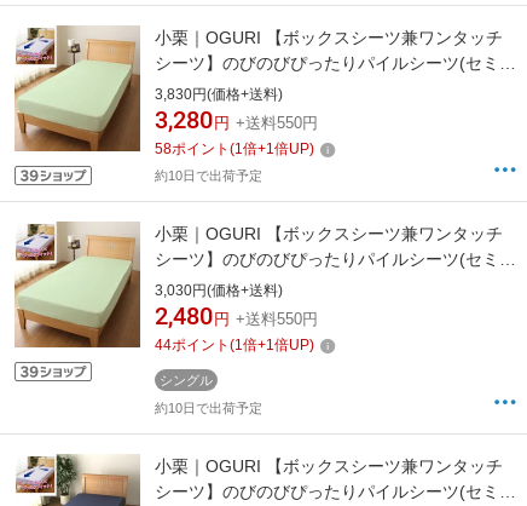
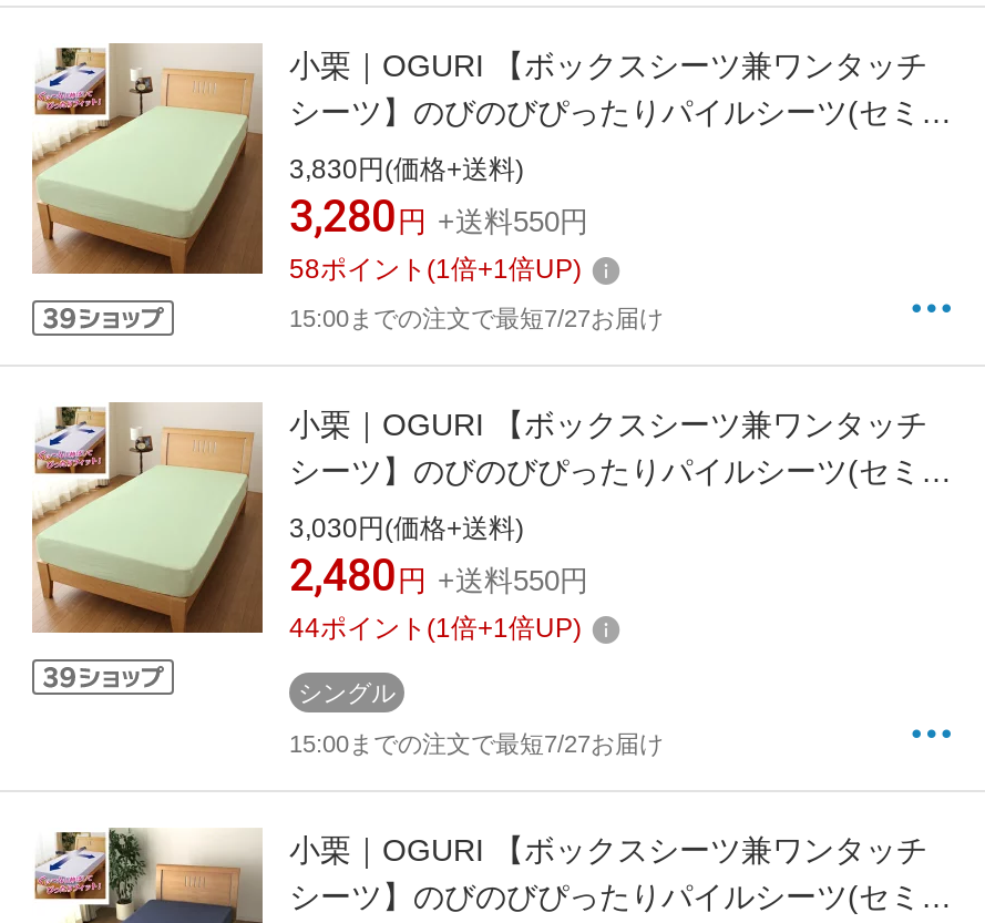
- 約10日で出荷予定
+ 15:00までの注文で最短7/27お届け

- 約10日で出荷予定
+ 15:00までの注文で最短7/27お届け
